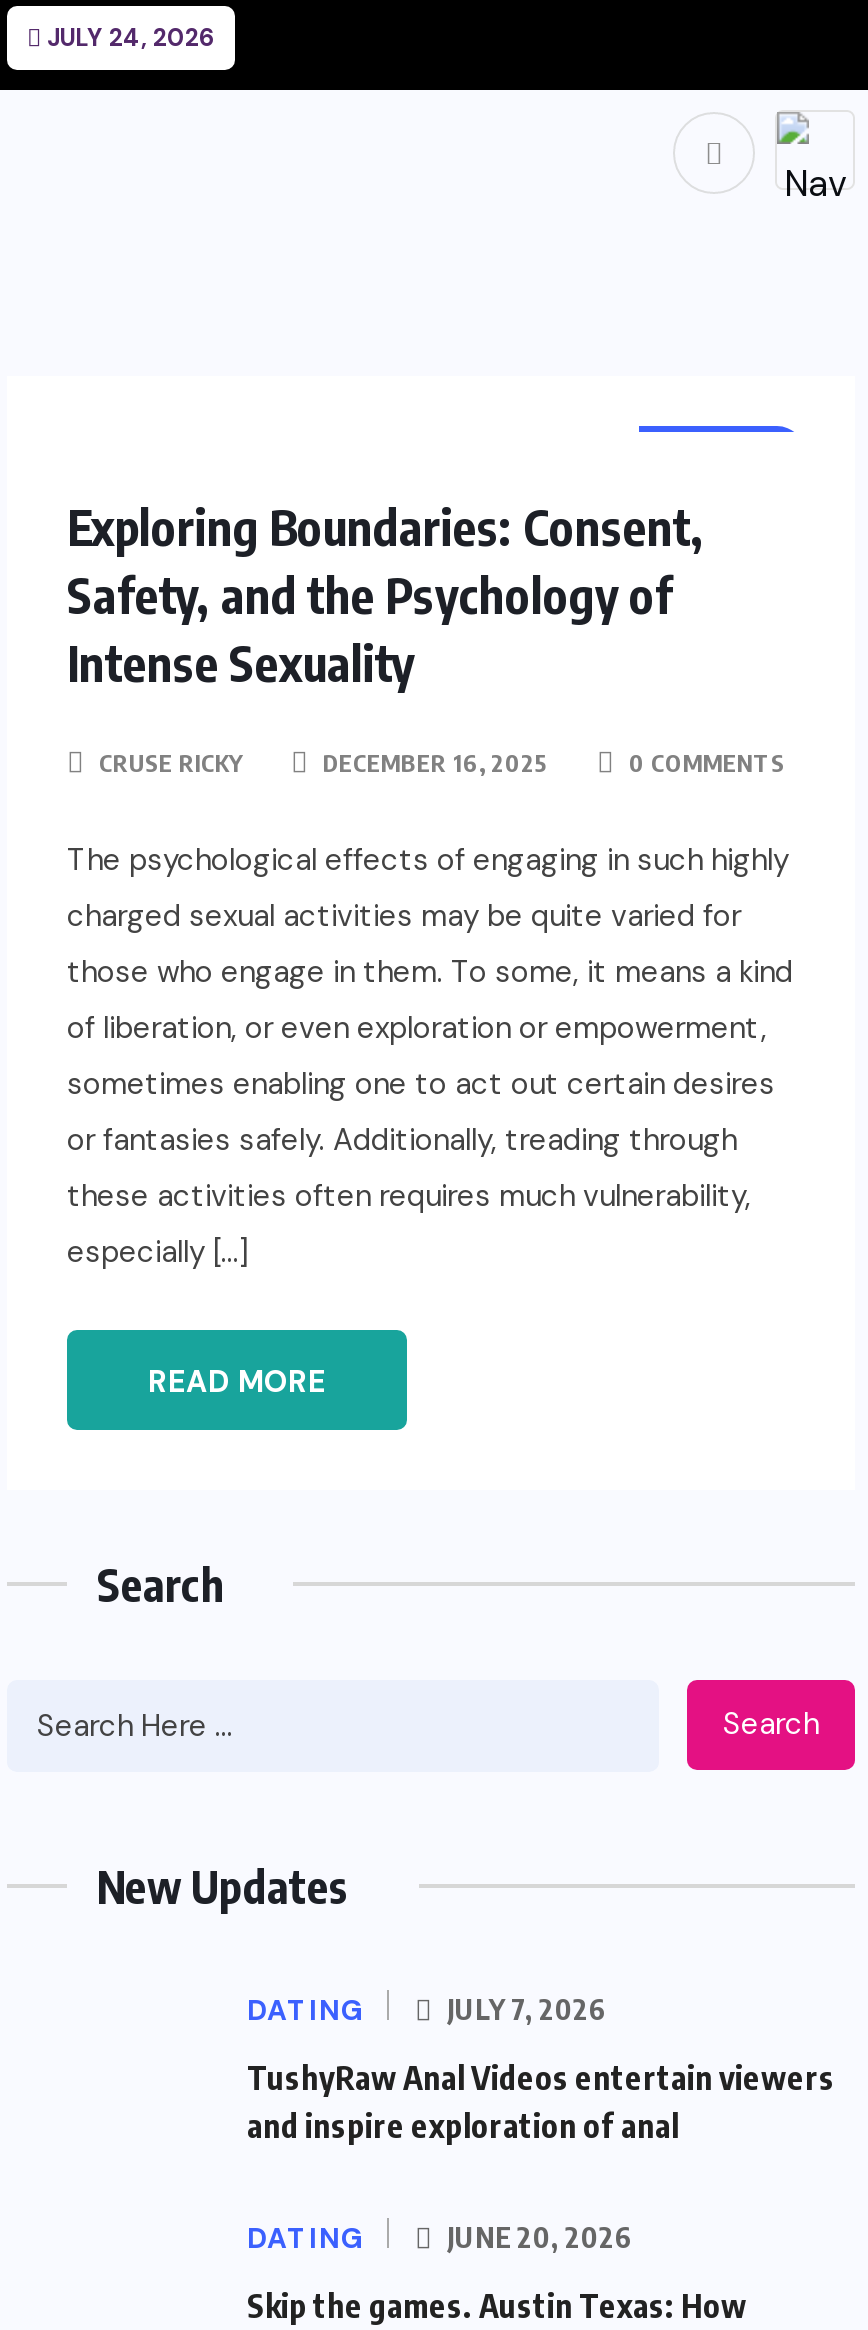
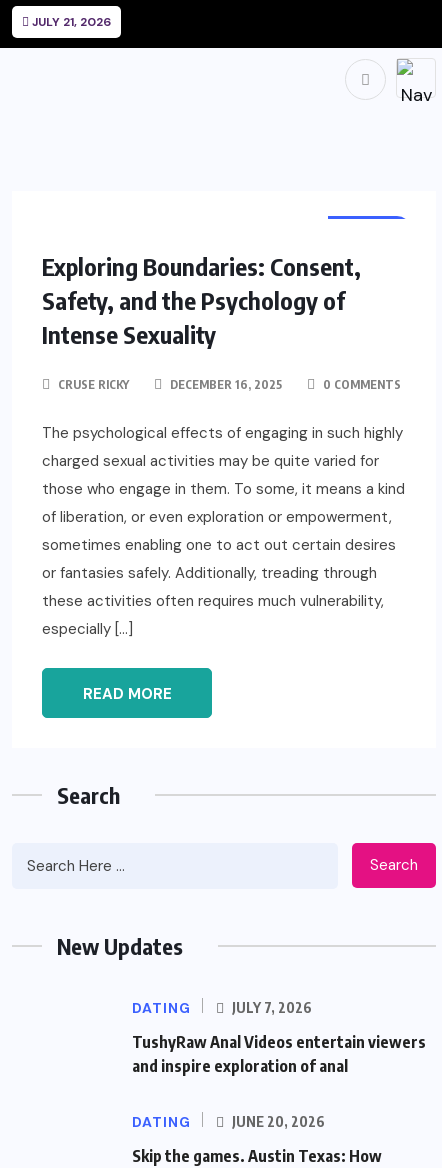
- JULY 24, 2026
+ JULY 21, 2026
